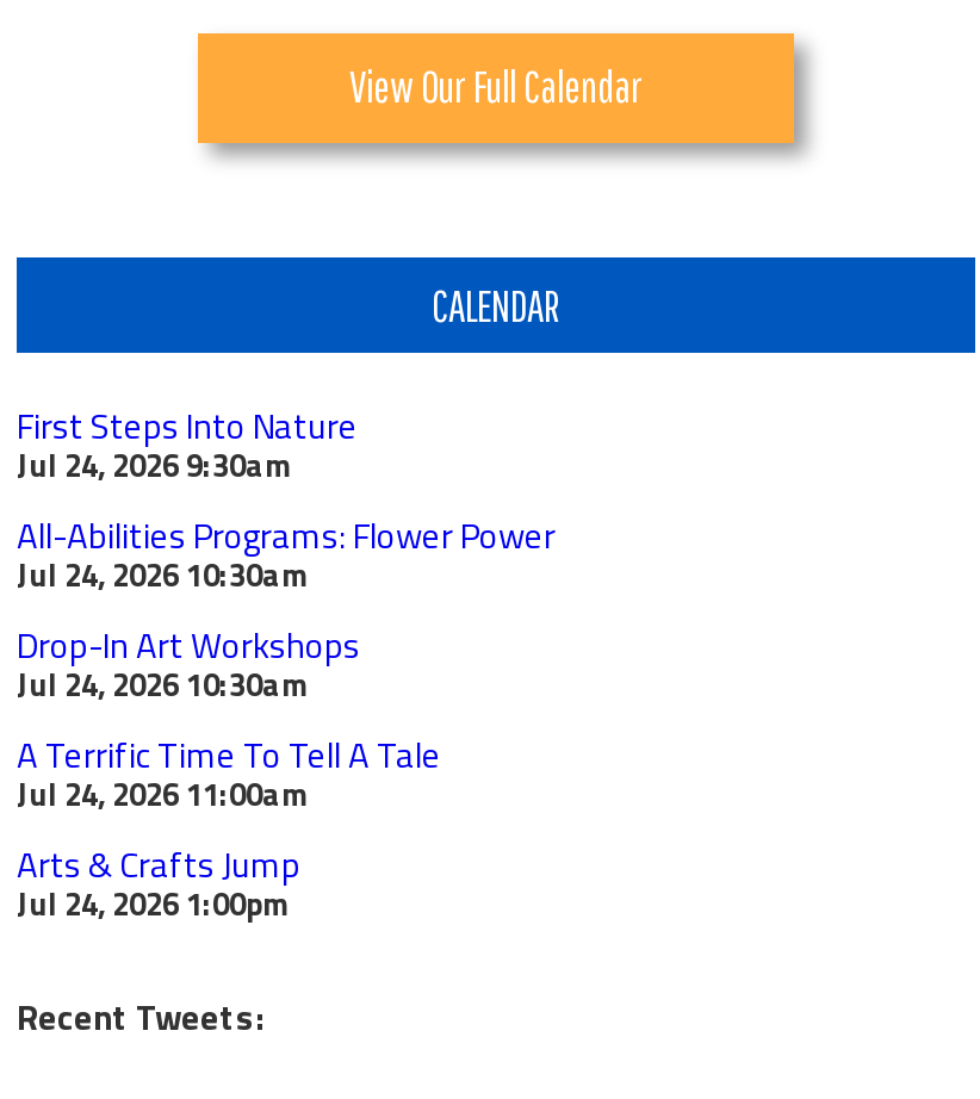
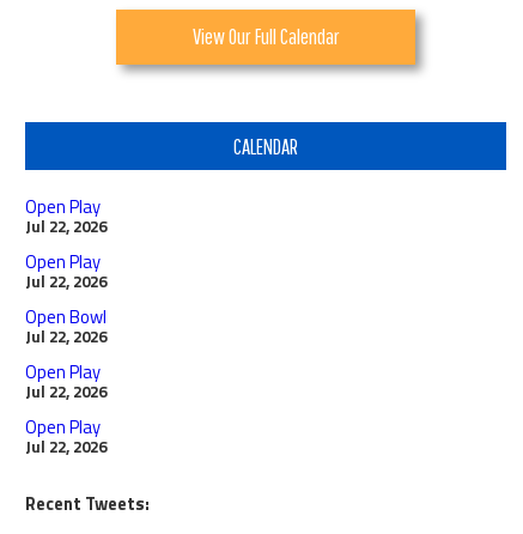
- First Steps Into Nature
- Jul 24, 2026 9:30am
- All-Abilities Programs: Flower Power
- Jul 24, 2026 10:30am
- Drop-In Art Workshops
- Jul 24, 2026 10:30am
- A Terrific Time To Tell A Tale
- Jul 24, 2026 11:00am
- Arts & Crafts Jump
- Jul 24, 2026 1:00pm
+ Open Play
+ Jul 22, 2026
+ Open Play
+ Jul 22, 2026
+ Open Bowl
+ Jul 22, 2026
+ Open Play
+ Jul 22, 2026
+ Open Play
+ Jul 22, 2026
